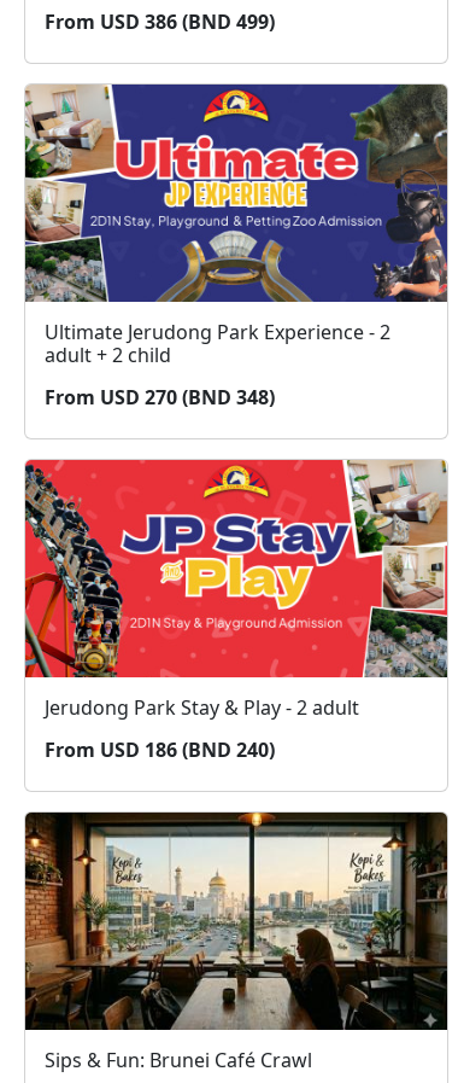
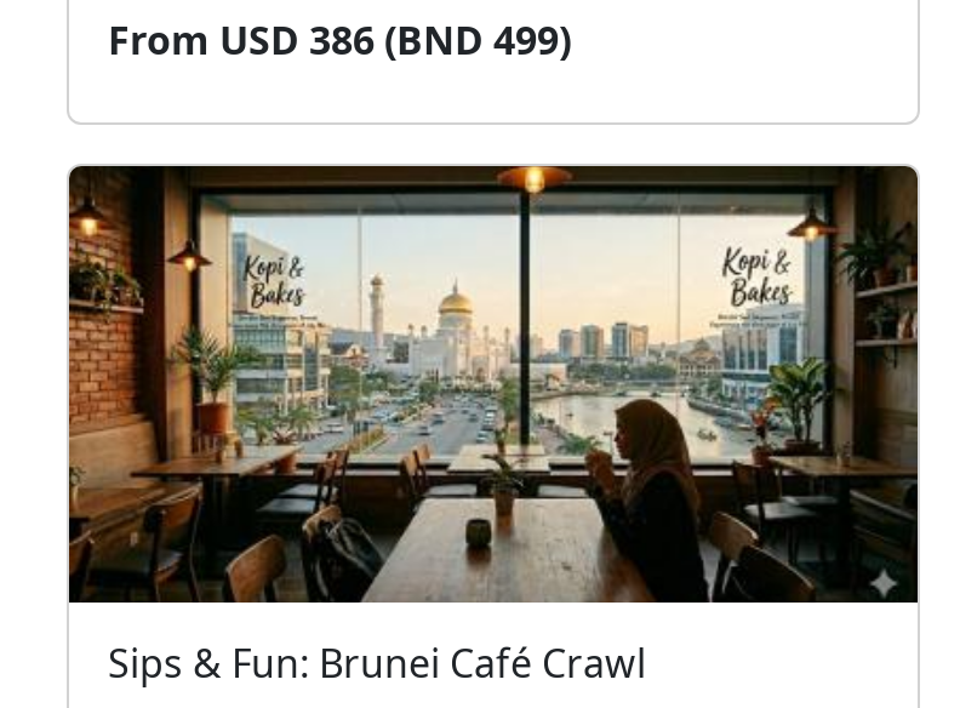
- [image]
- Ultimate Jerudong Park Experience - 2
- adult + 2 child
- From USD 270 (BND 348)

- [image]
- Jerudong Park Stay & Play - 2 adult
- From USD 186 (BND 240)
